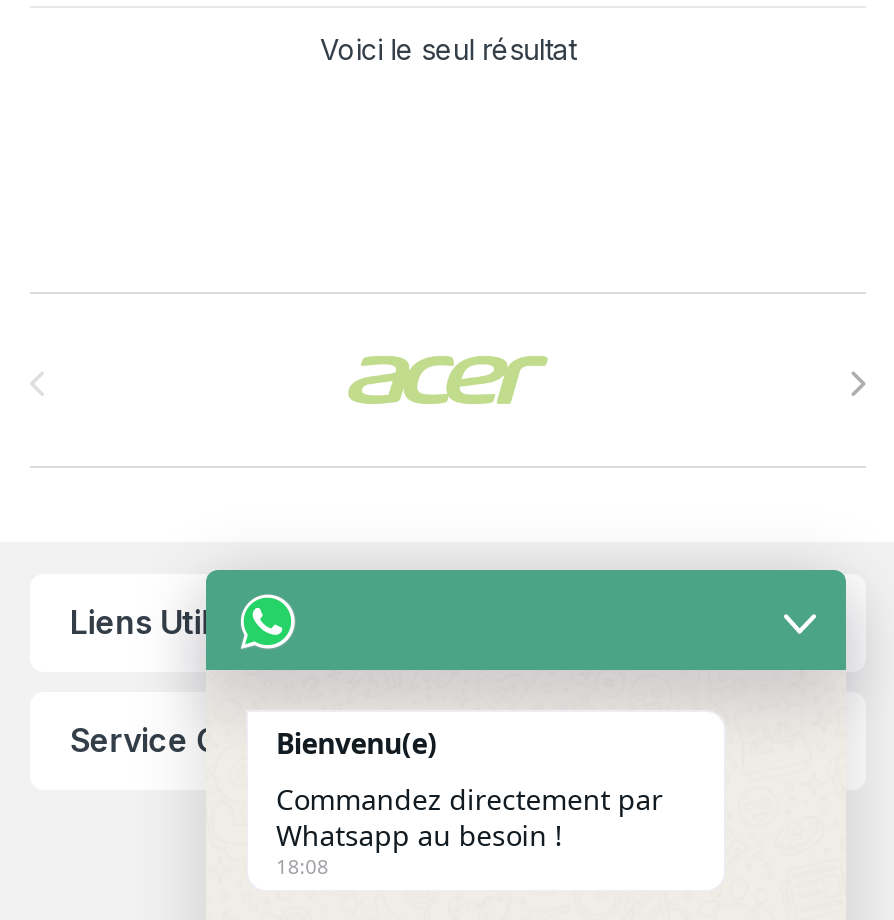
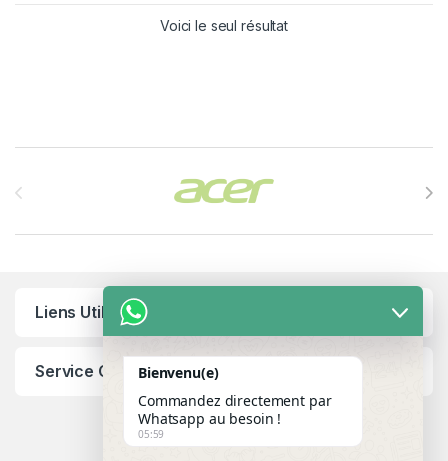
- 18:08
+ 05:59
